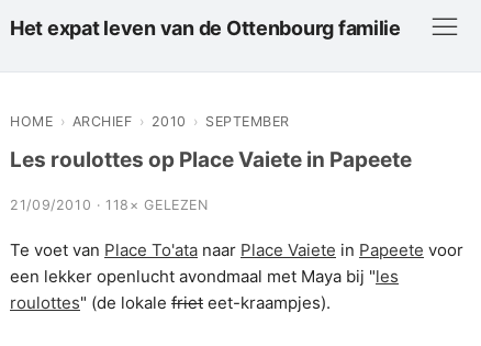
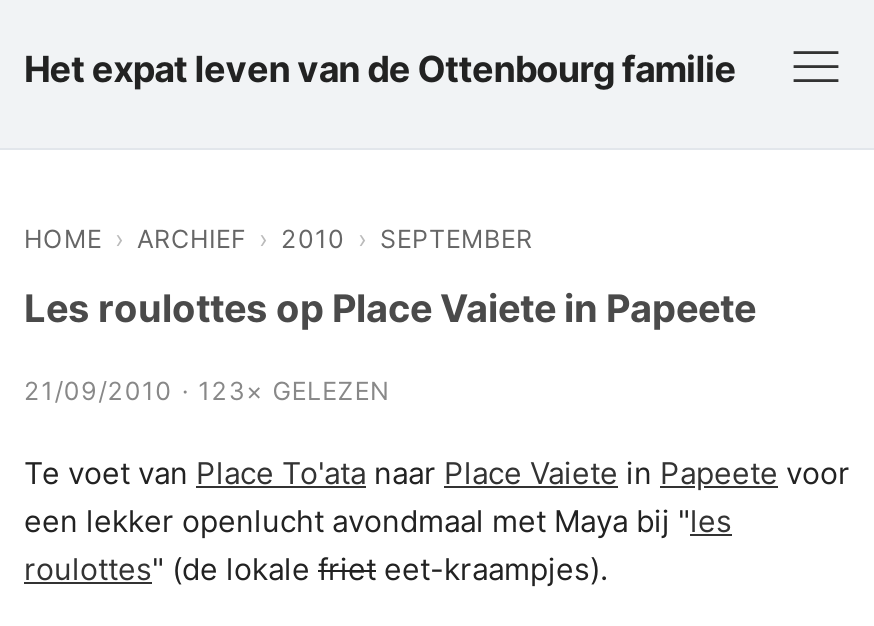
- 21/09/2010 · 118× GELEZEN
+ 21/09/2010 · 123× GELEZEN
